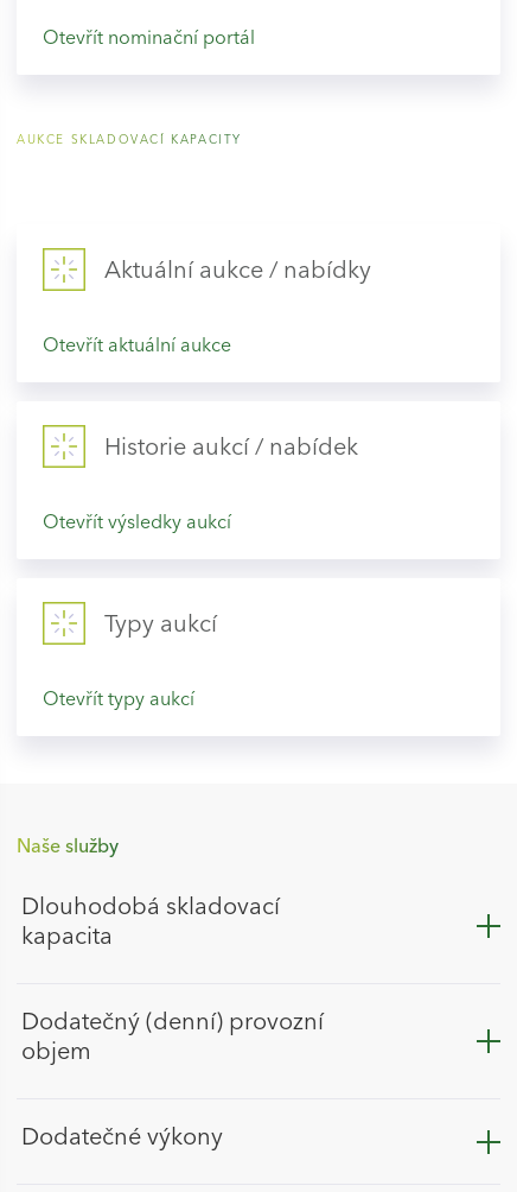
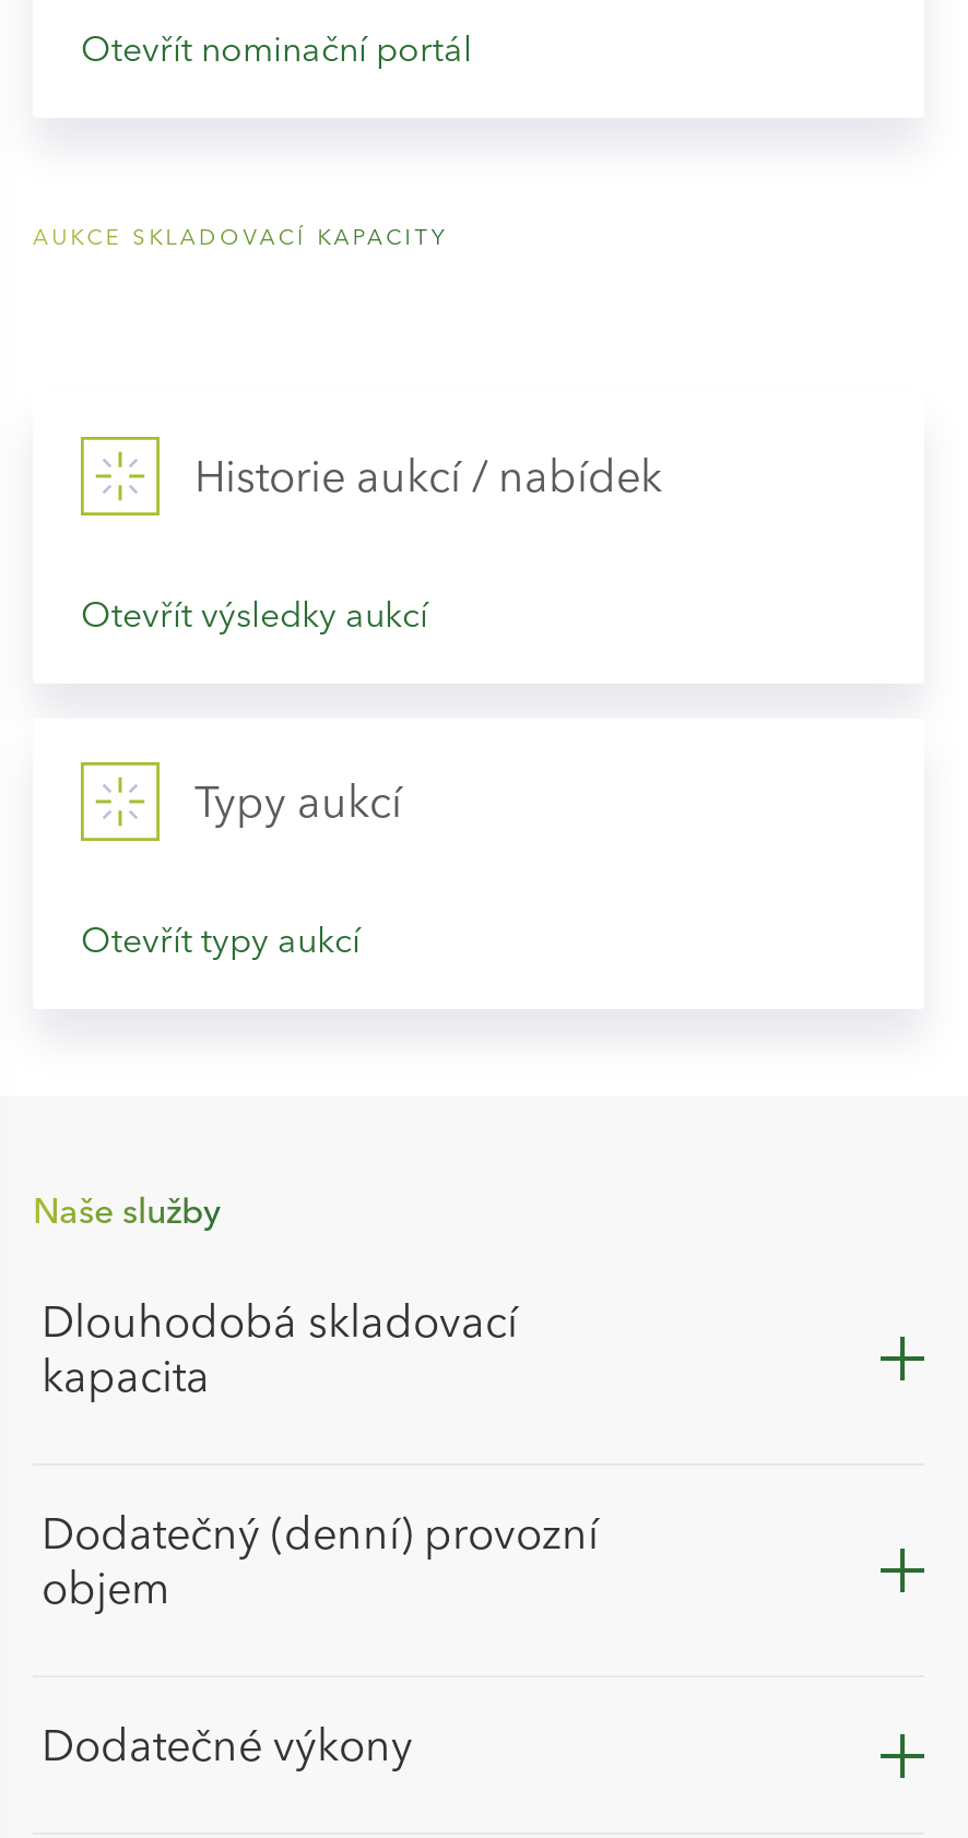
- Aktuální aukce / nabídky
- Otevřít aktuální aukce
